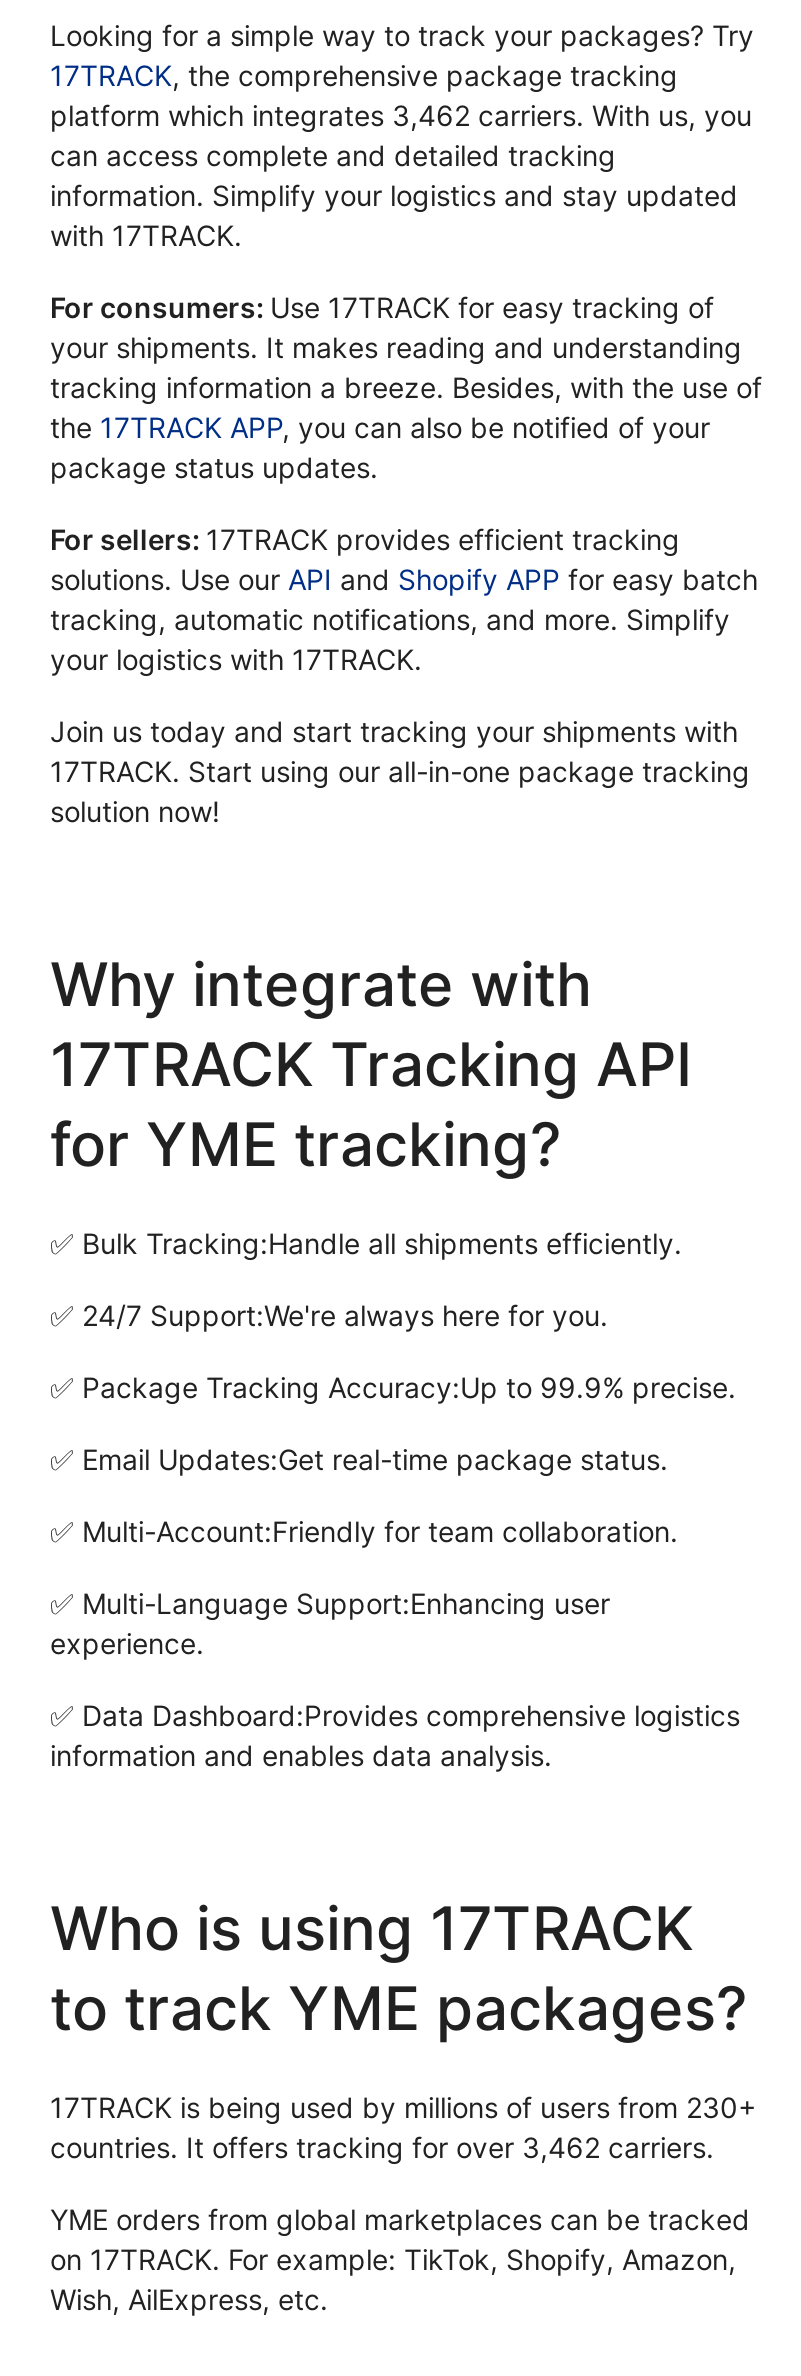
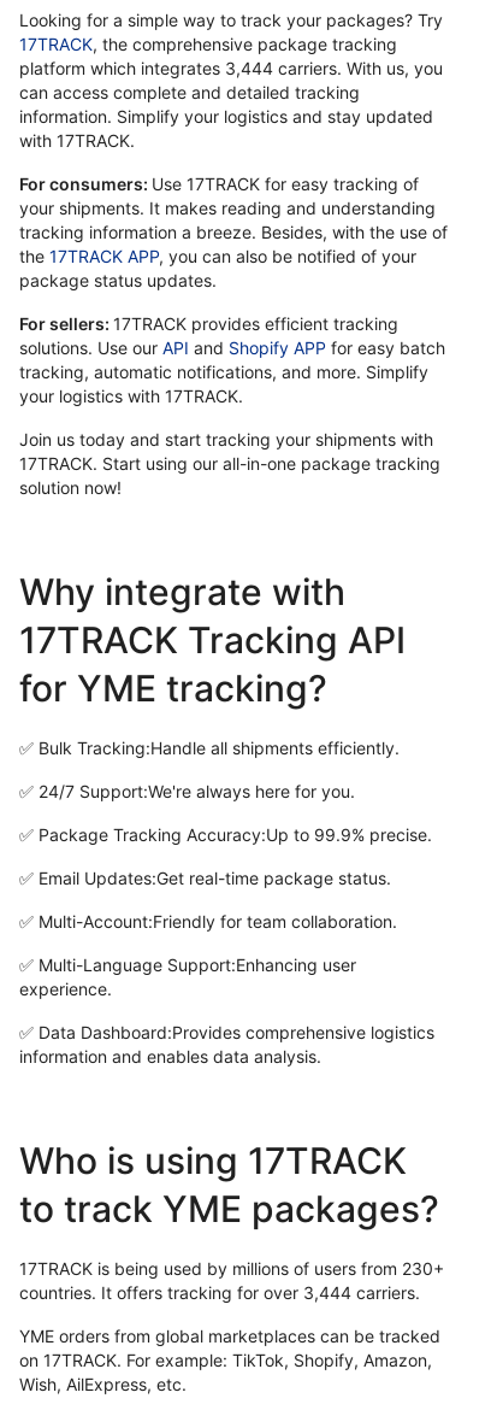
- platform which integrates 3,462 carriers. With us, you
+ platform which integrates 3,444 carriers. With us, you

- countries. It offers tracking for over 3,462 carriers.
+ countries. It offers tracking for over 3,444 carriers.
